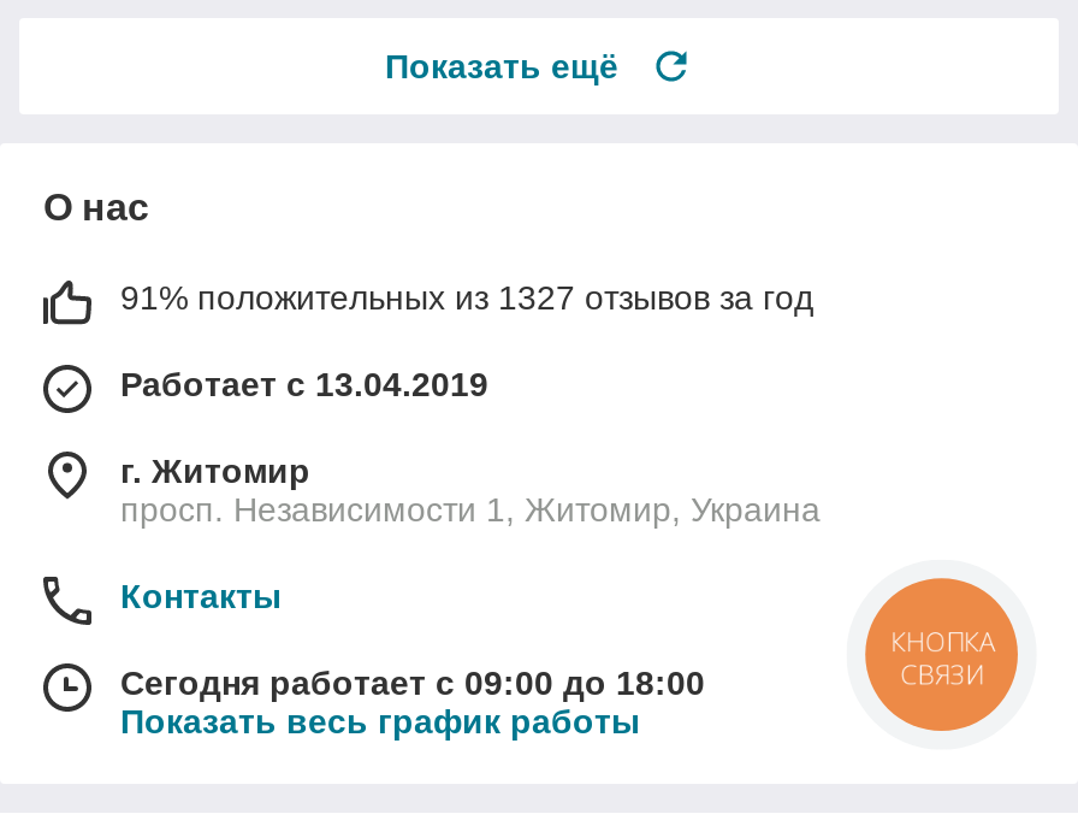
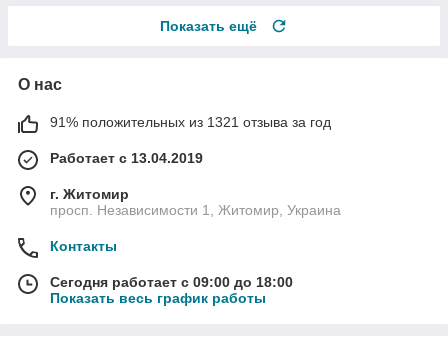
- 91% положительных из 1327 отзывов за год
+ 91% положительных из 1321 отзыва за год

- [image]
